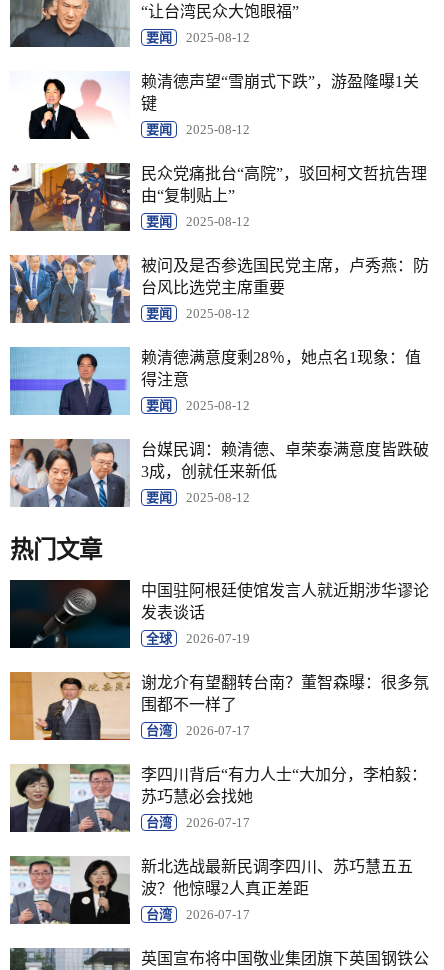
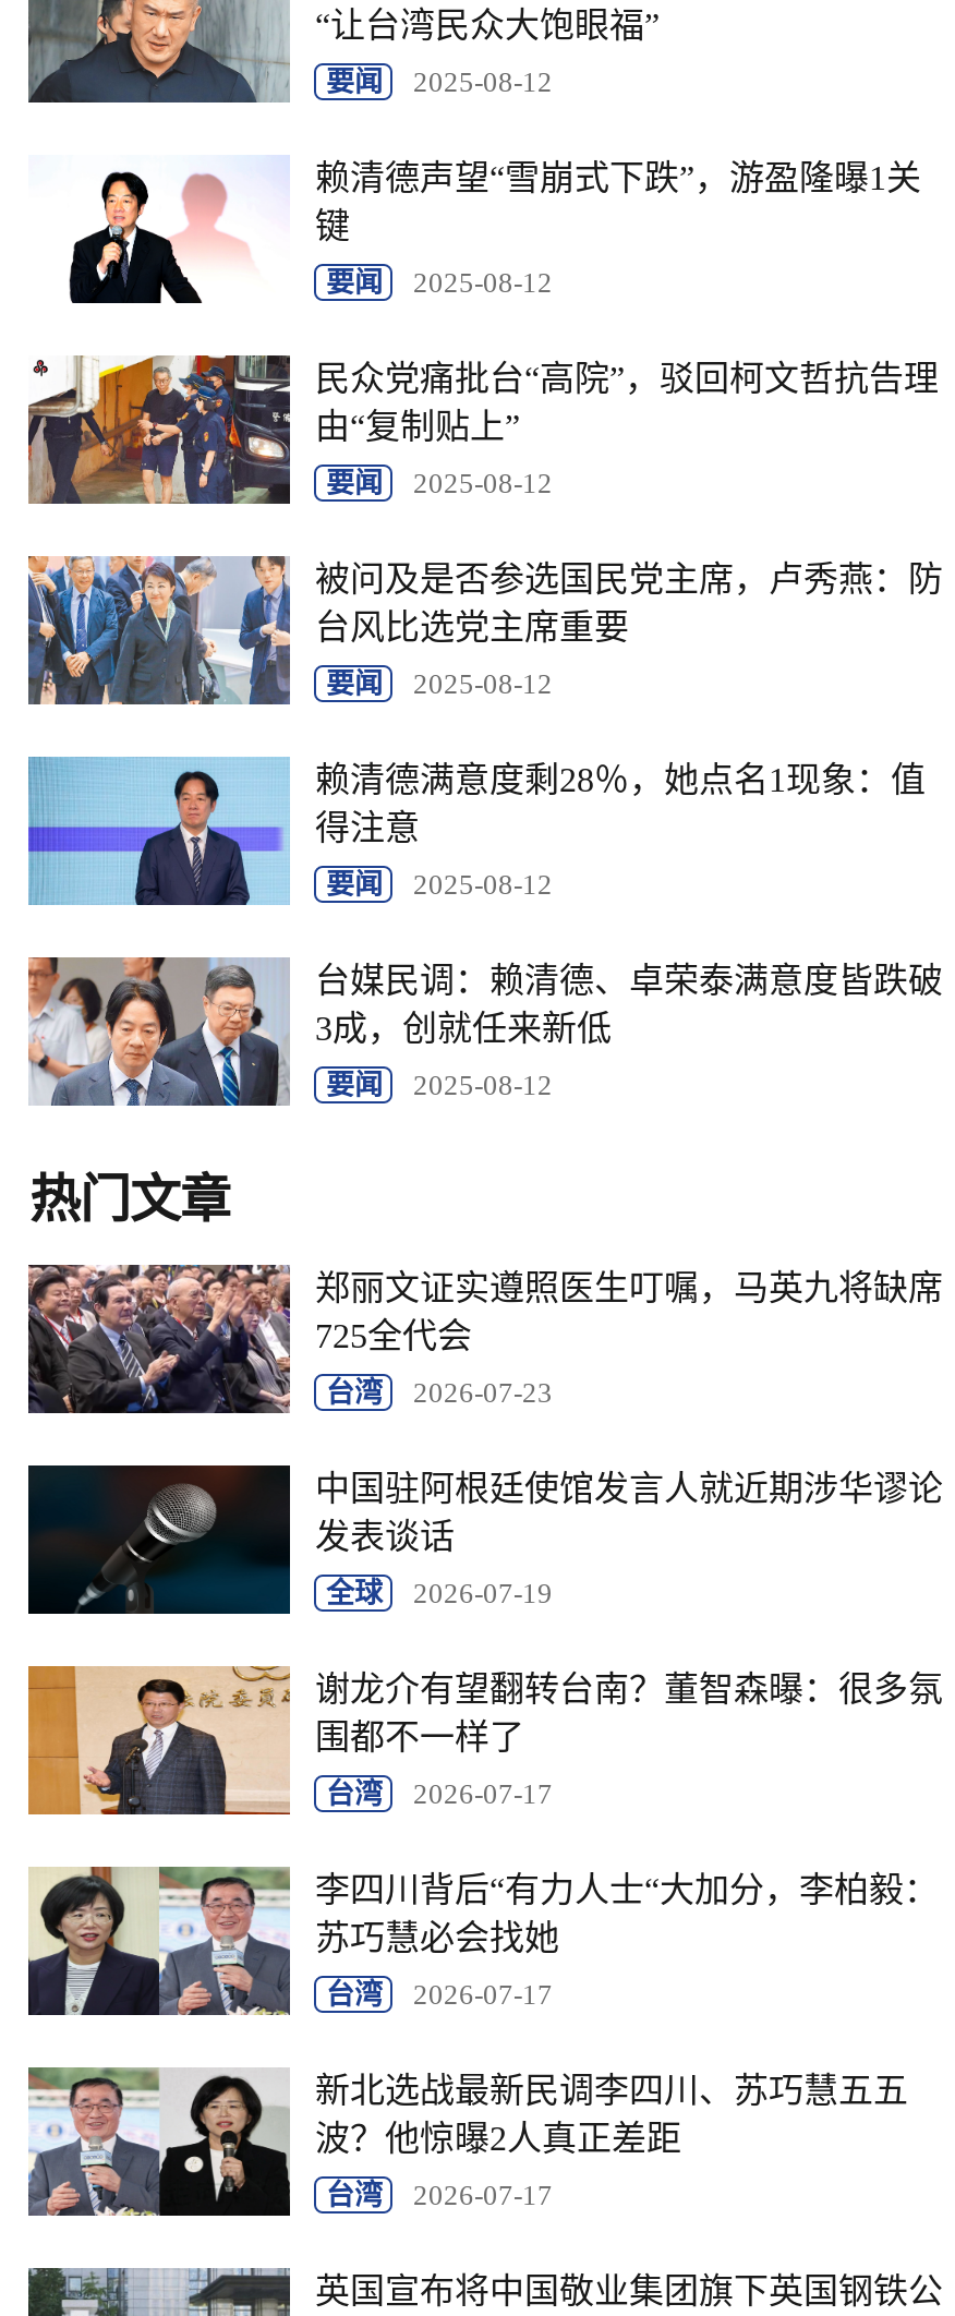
+ [image]
+ 郑丽文证实遵照医生叮嘱，马英九将缺席
+ 725全代会
+ 台湾
+ 2026-07-23
